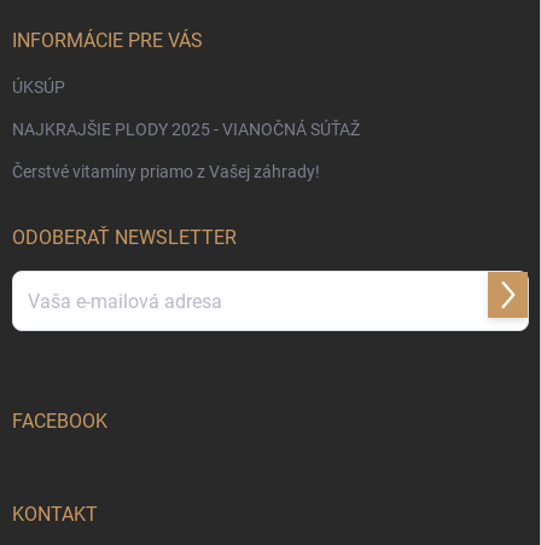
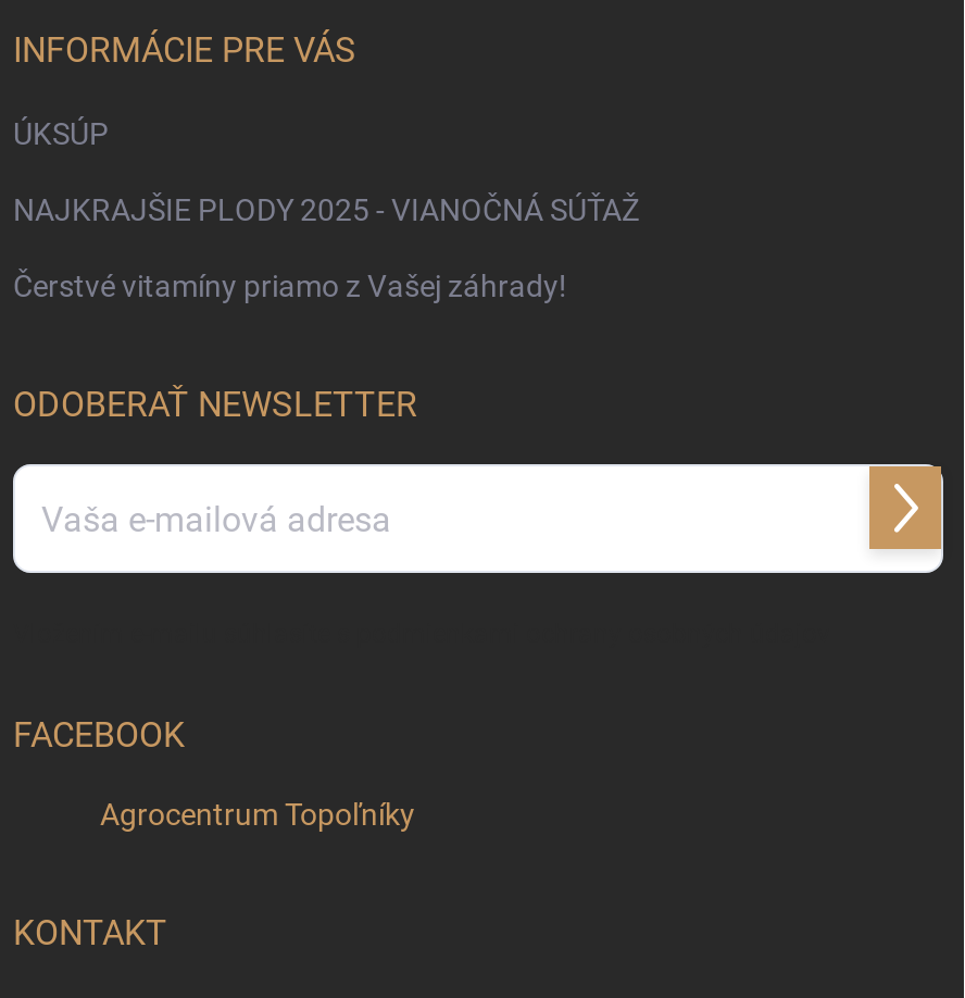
+ Agrocentrum Topoľníky
